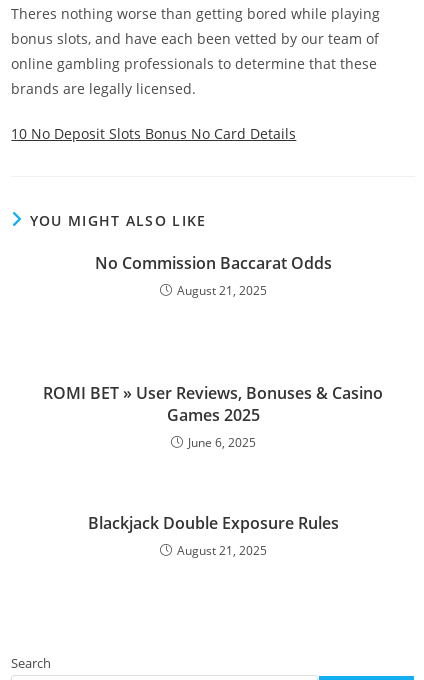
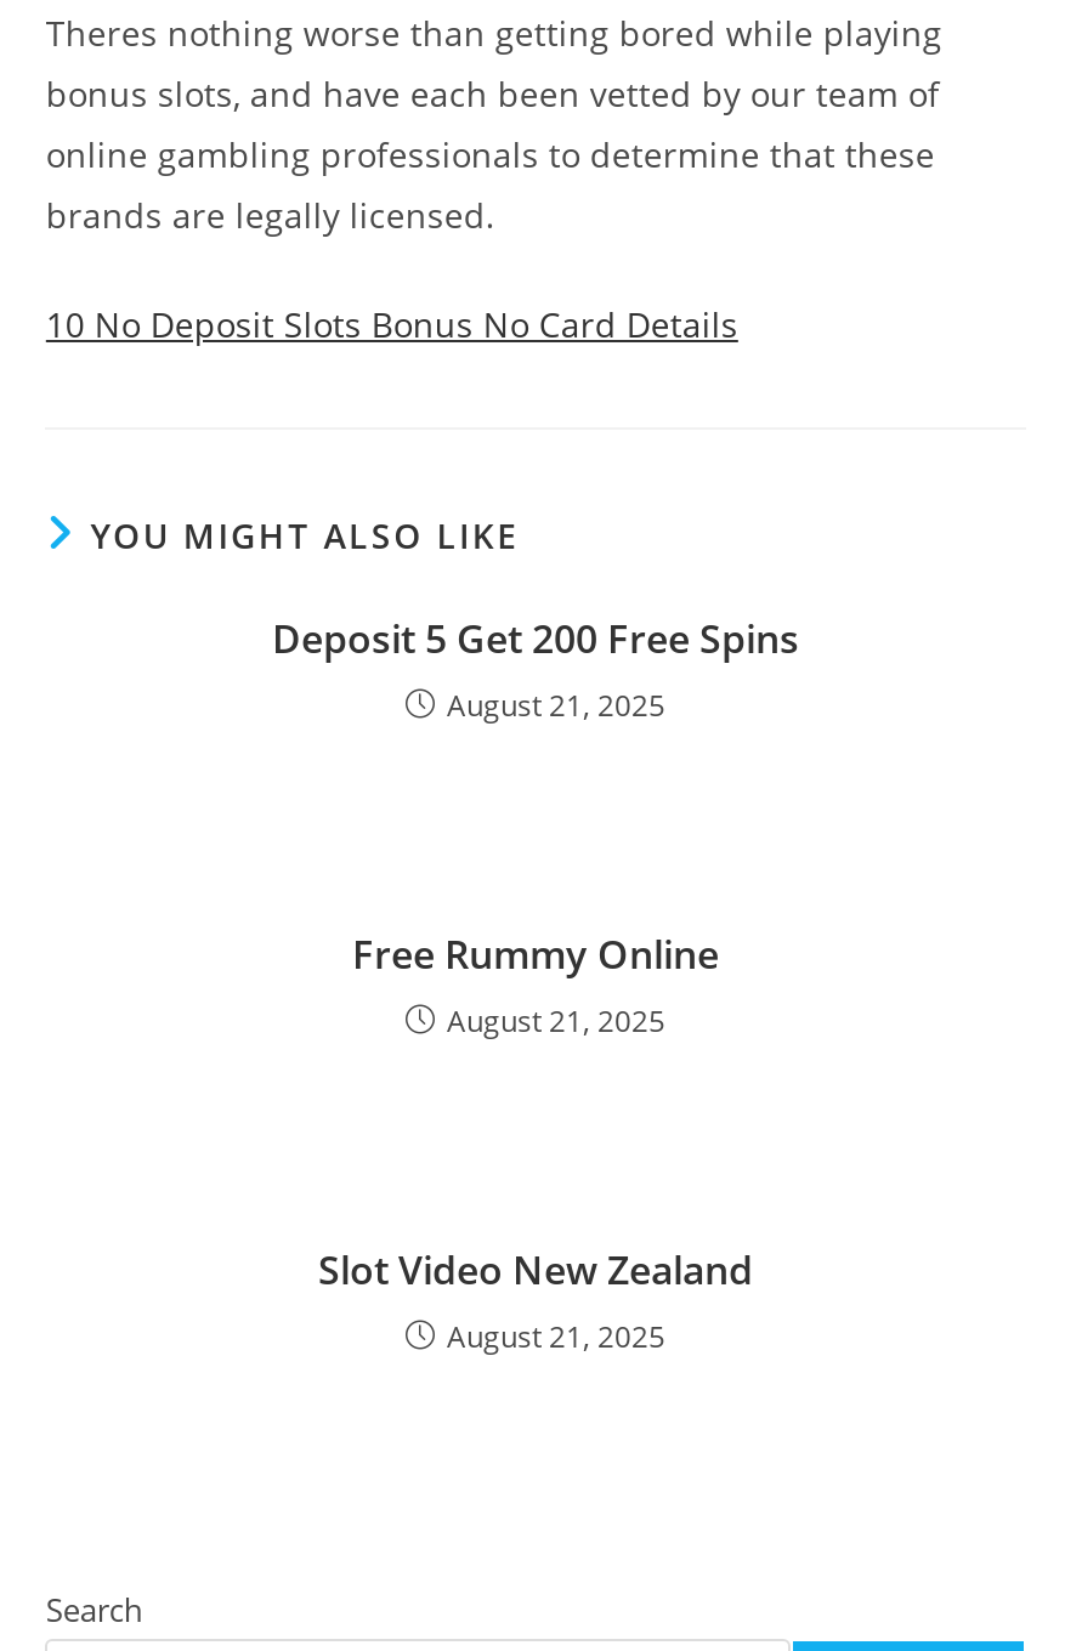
- No Commission Baccarat Odds
+ Deposit 5 Get 200 Free Spins

- ROMI BET » User Reviews, Bonuses & Casino
- Games 2025
- June 6, 2025
+ Free Rummy Online
+ August 21, 2025

- Blackjack Double Exposure Rules
+ Slot Video New Zealand
